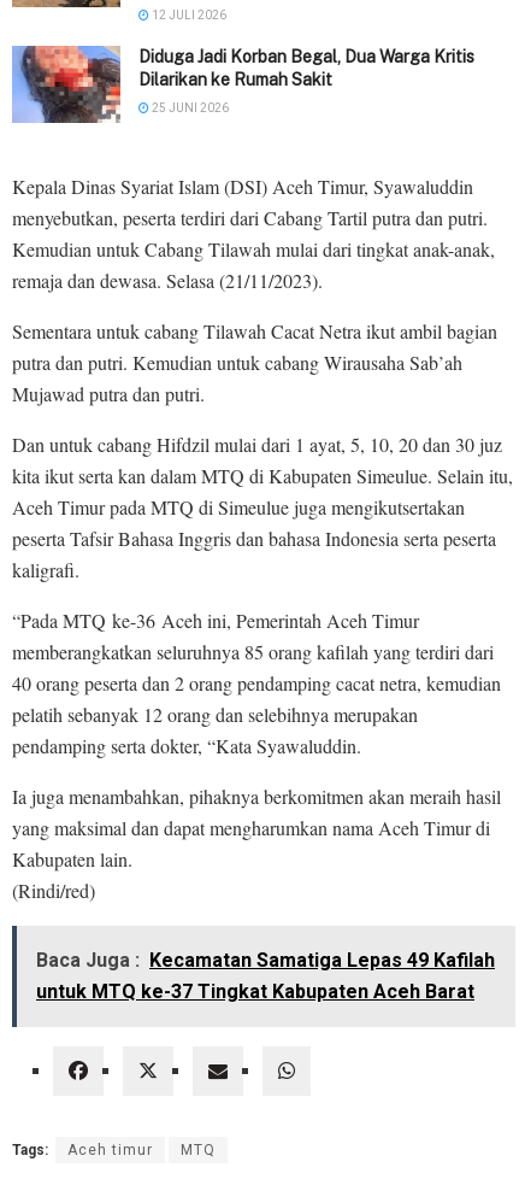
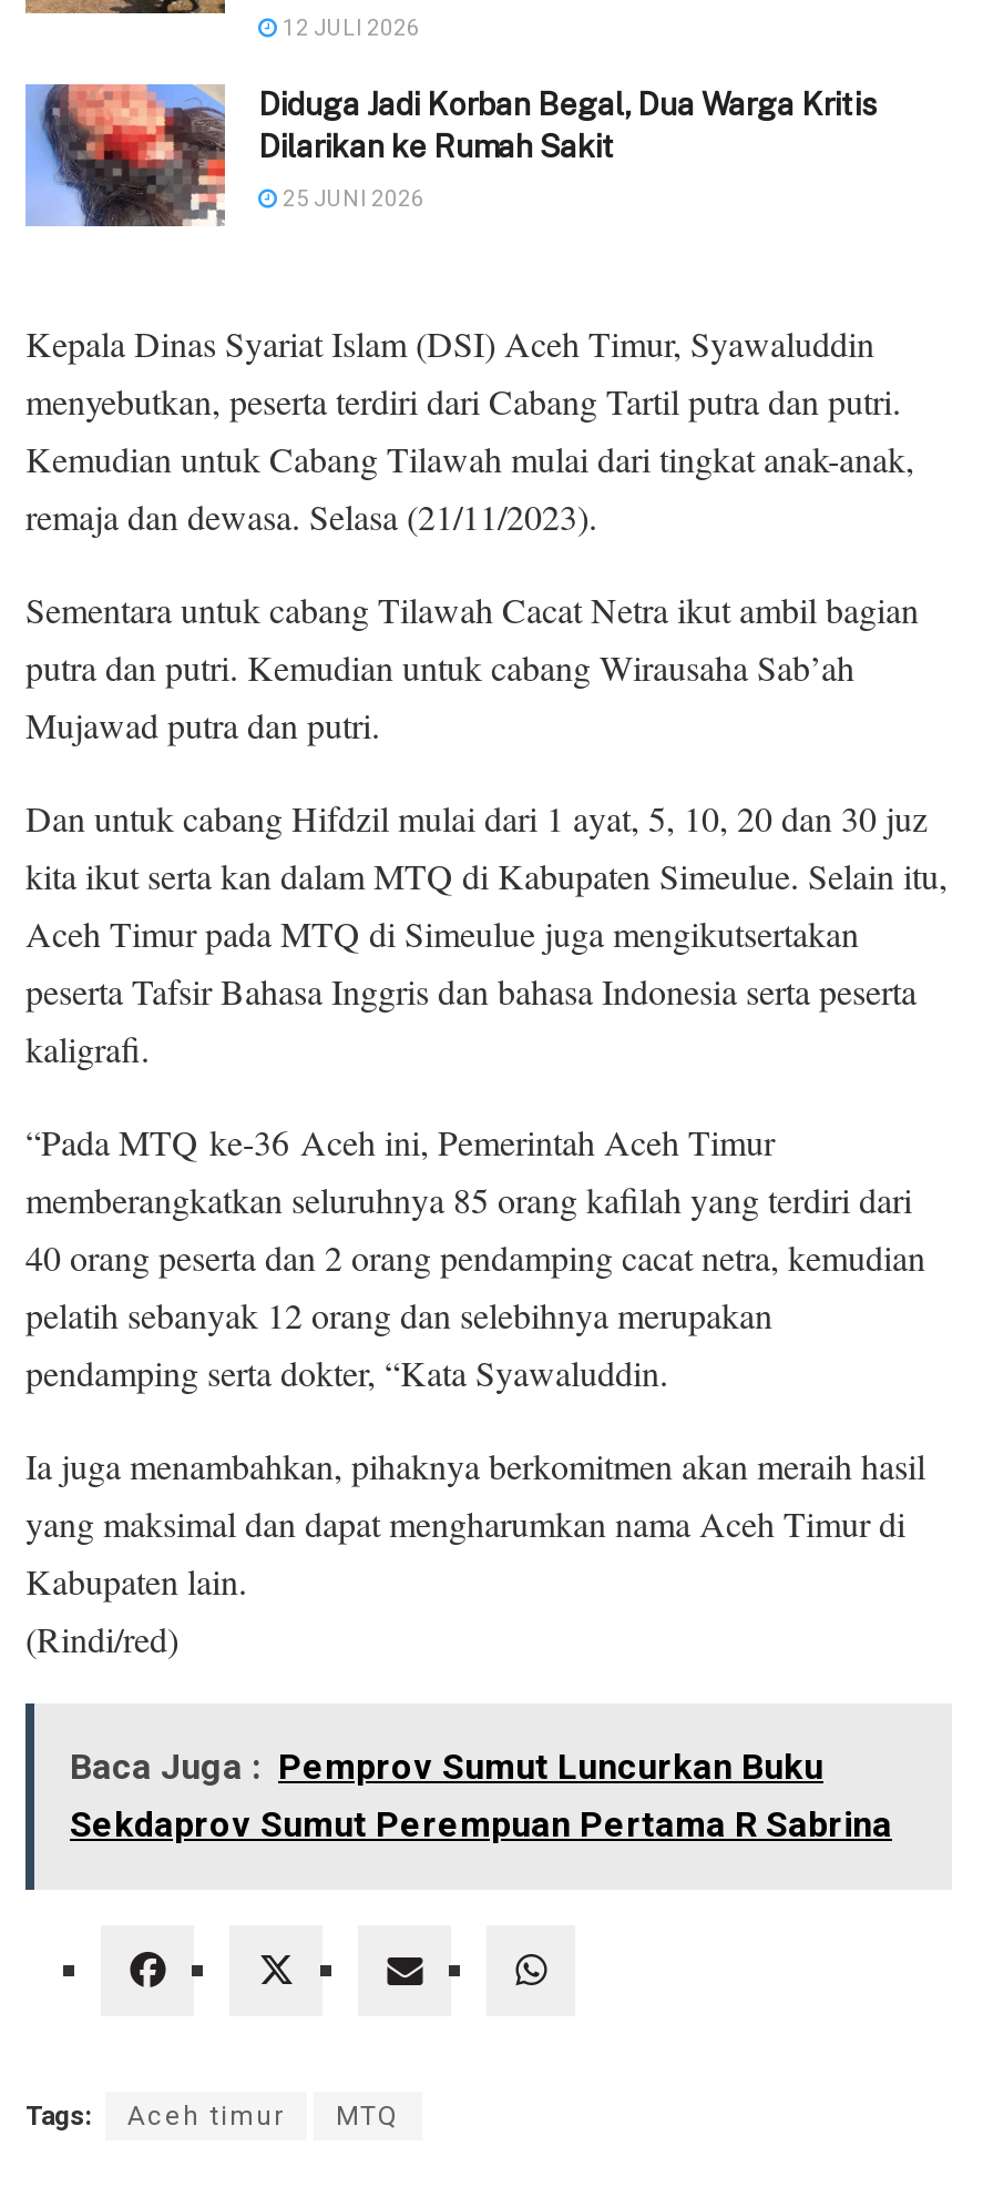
- Baca Juga : Kecamatan Samatiga Lepas 49 Kafilah
- untuk MTQ ke-37 Tingkat Kabupaten Aceh Barat
+ Baca Juga : Pemprov Sumut Luncurkan Buku
+ Sekdaprov Sumut Perempuan Pertama R Sabrina
